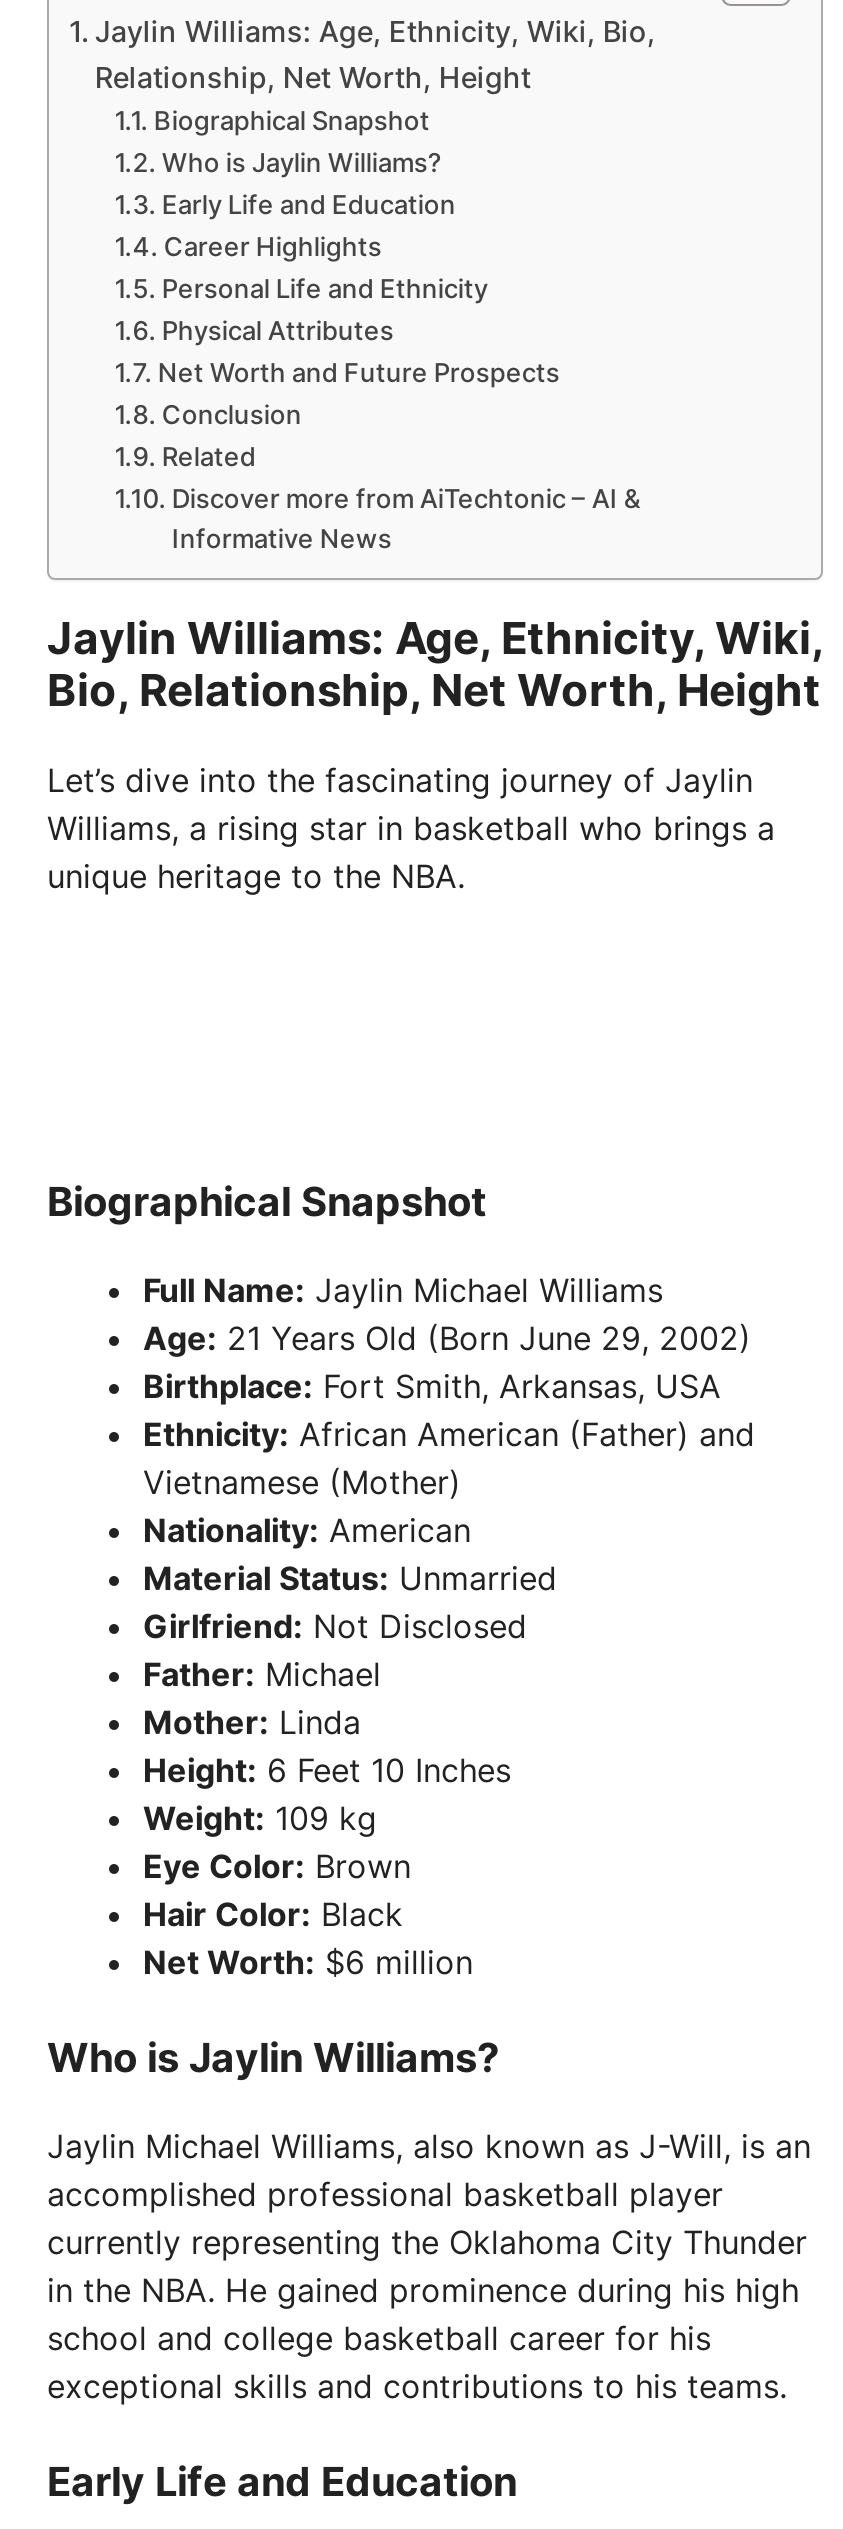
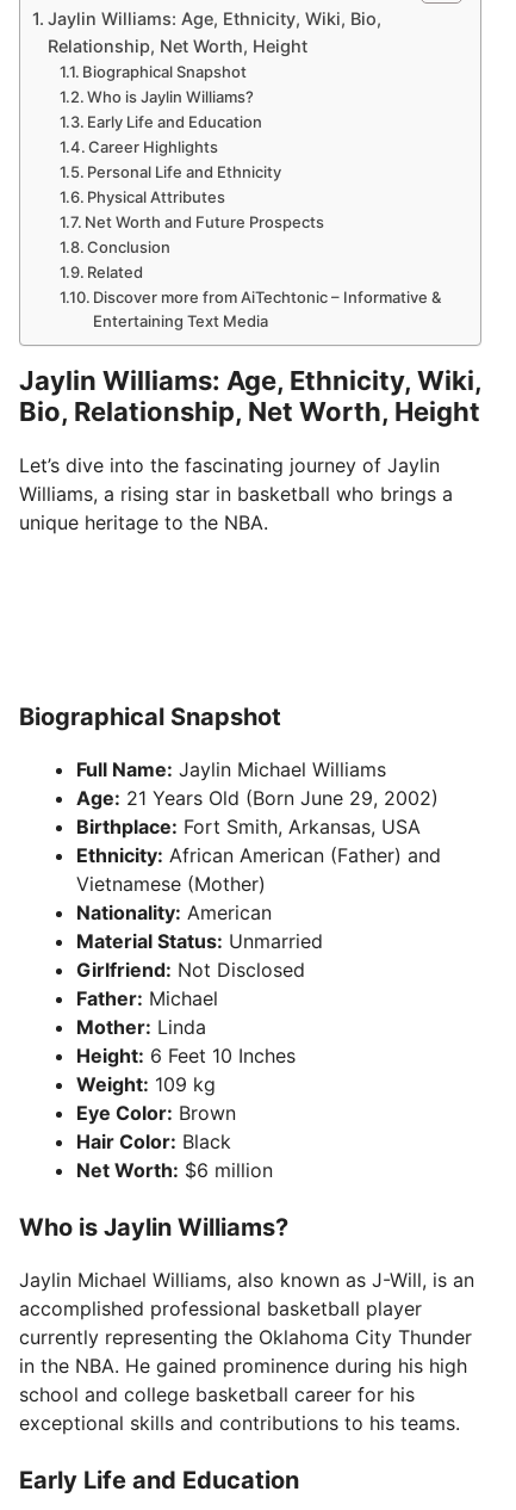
- Discover more from AiTechtonic – AI &
- Informative News
+ Discover more from AiTechtonic – Informative &
+ Entertaining Text Media
